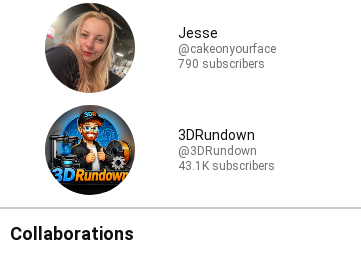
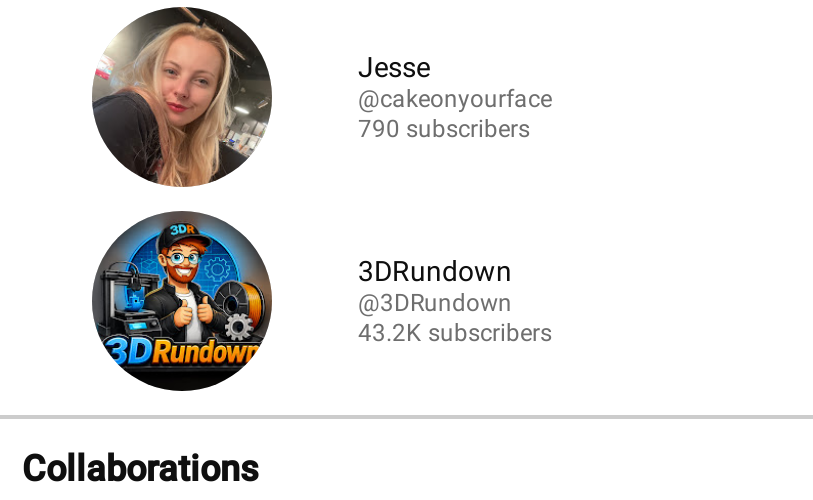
- 43.1K subscribers
+ 43.2K subscribers
